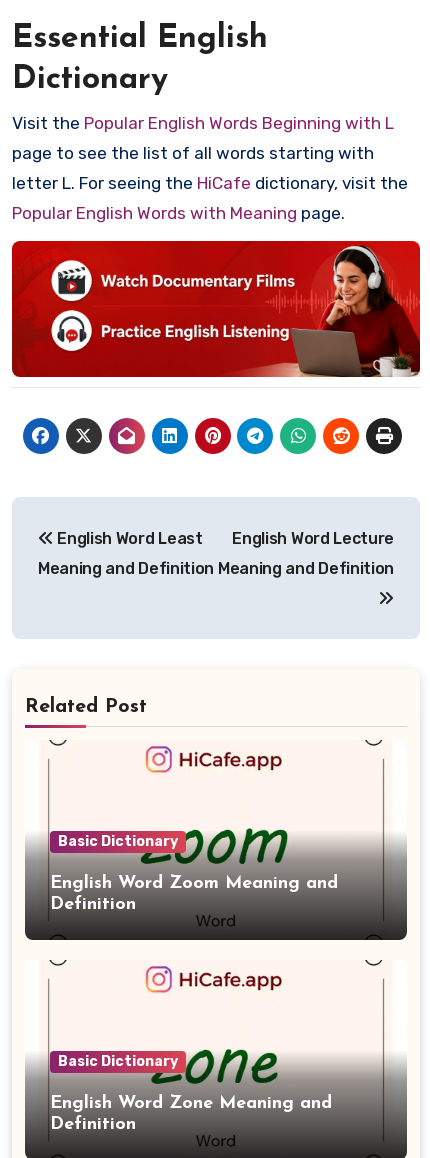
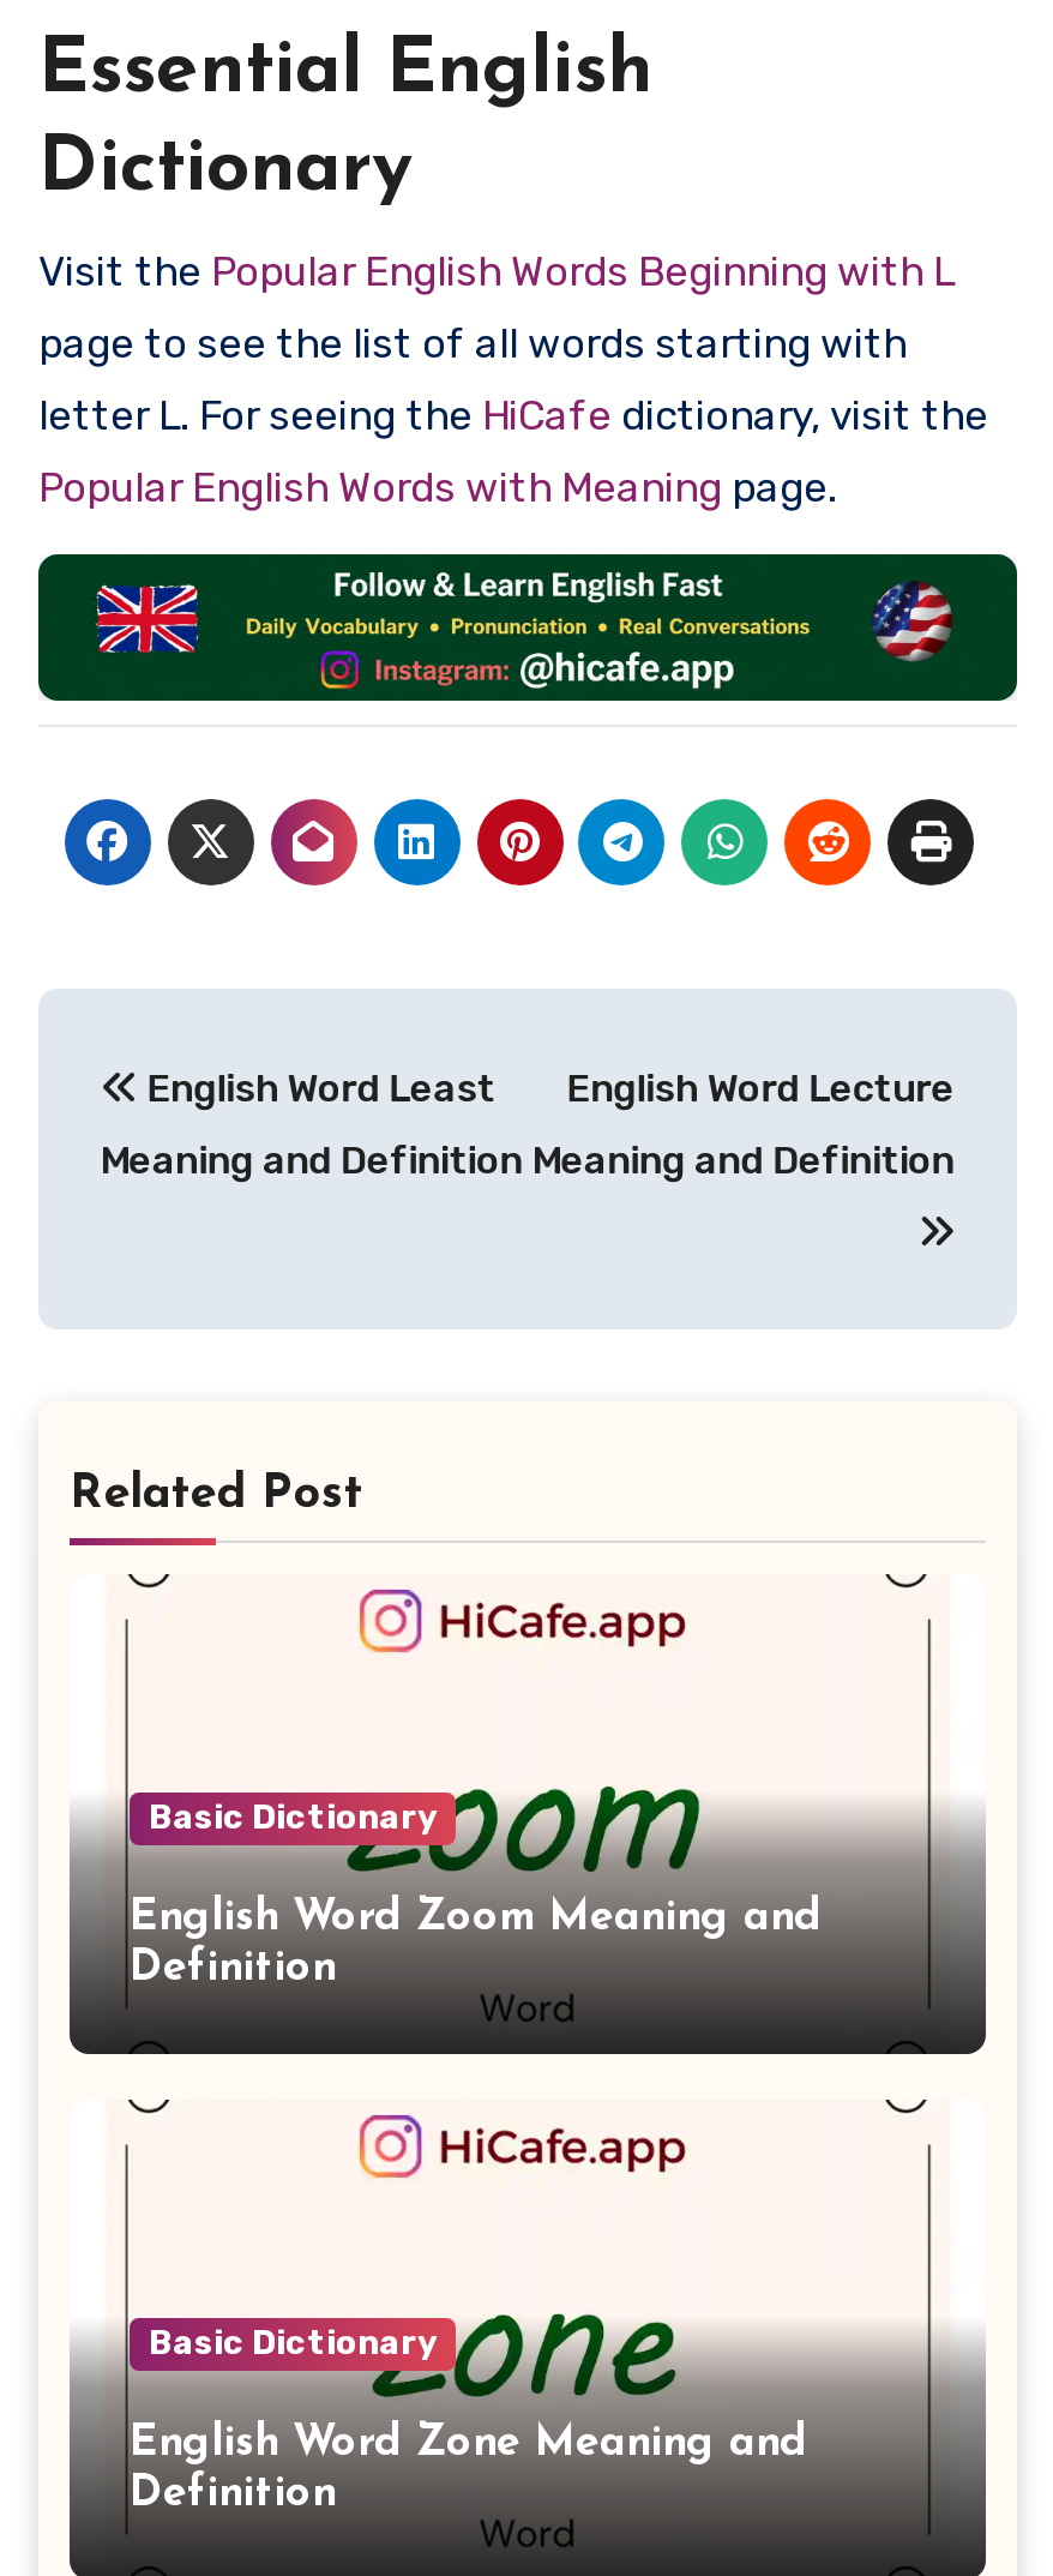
- [image]
+ [image]
